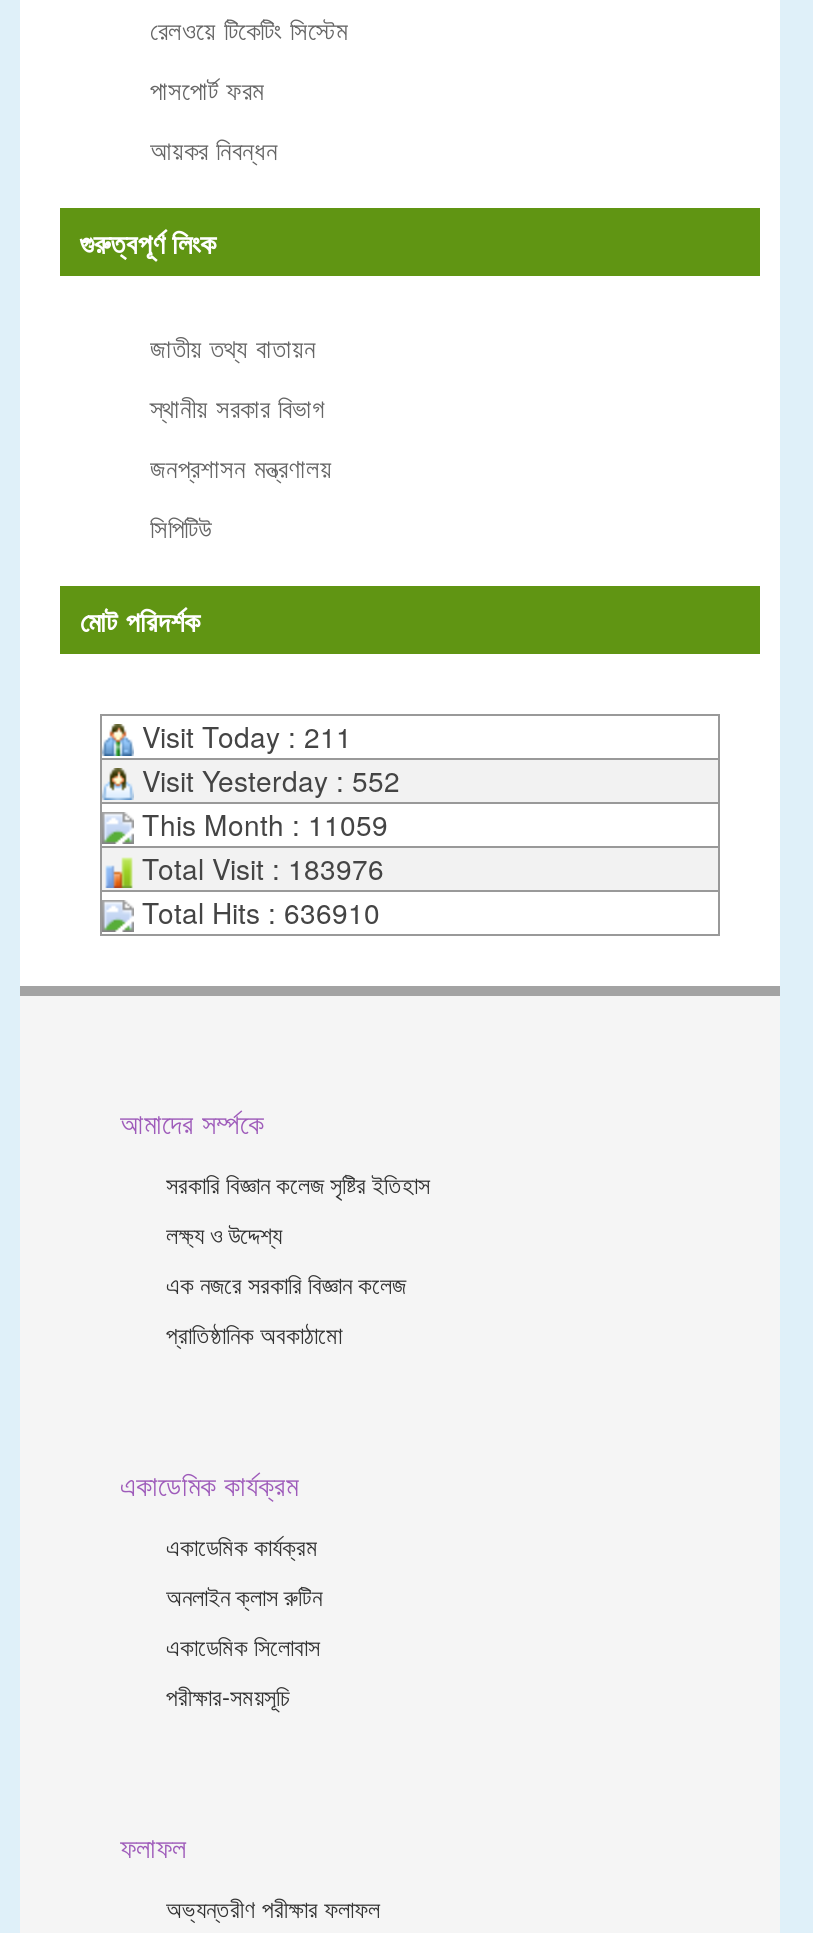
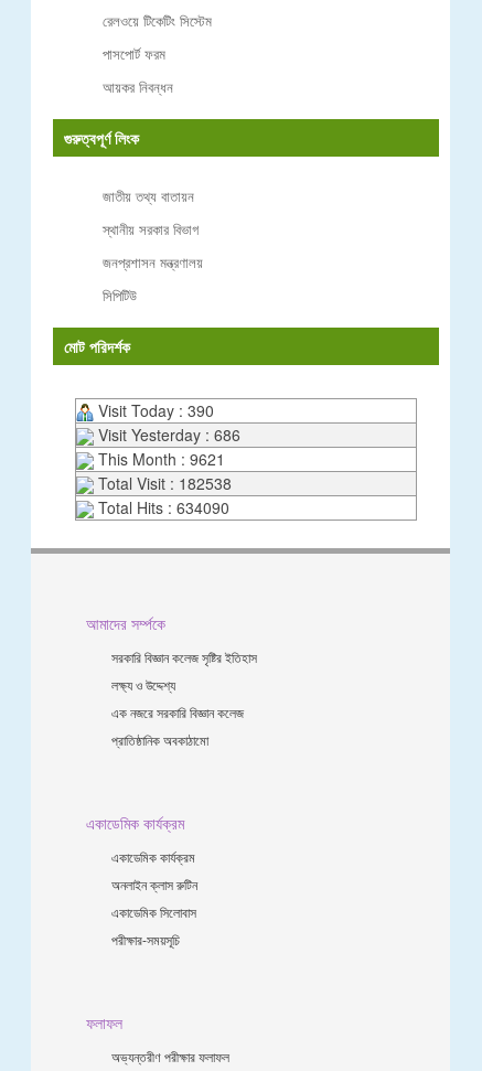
- Visit Today : 211
+ Visit Today : 390

- Visit Yesterday : 552
+ Visit Yesterday : 686

- This Month : 11059
+ This Month : 9621

- Total Visit : 183976
+ Total Visit : 182538

- Total Hits : 636910
+ Total Hits : 634090
